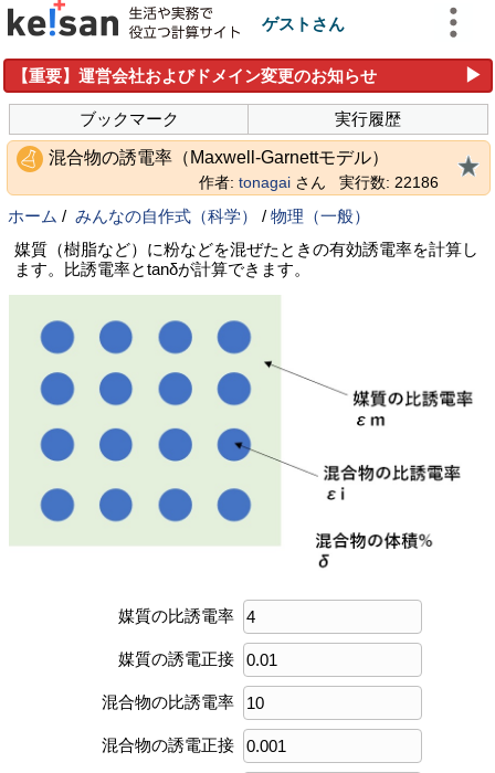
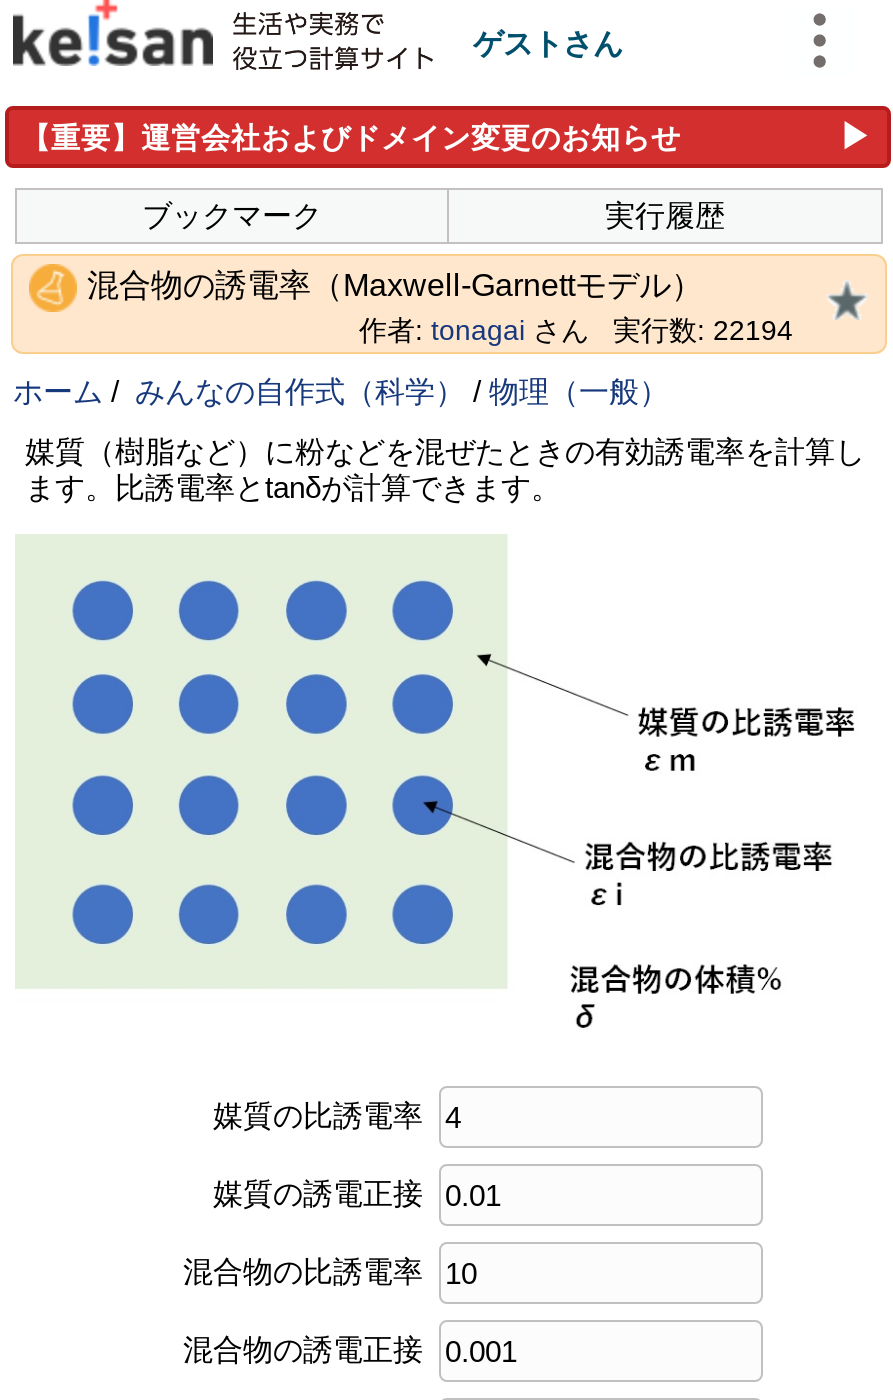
- 作者: tonagaiさん実行数: 22186
+ 作者: tonagaiさん実行数: 22194
